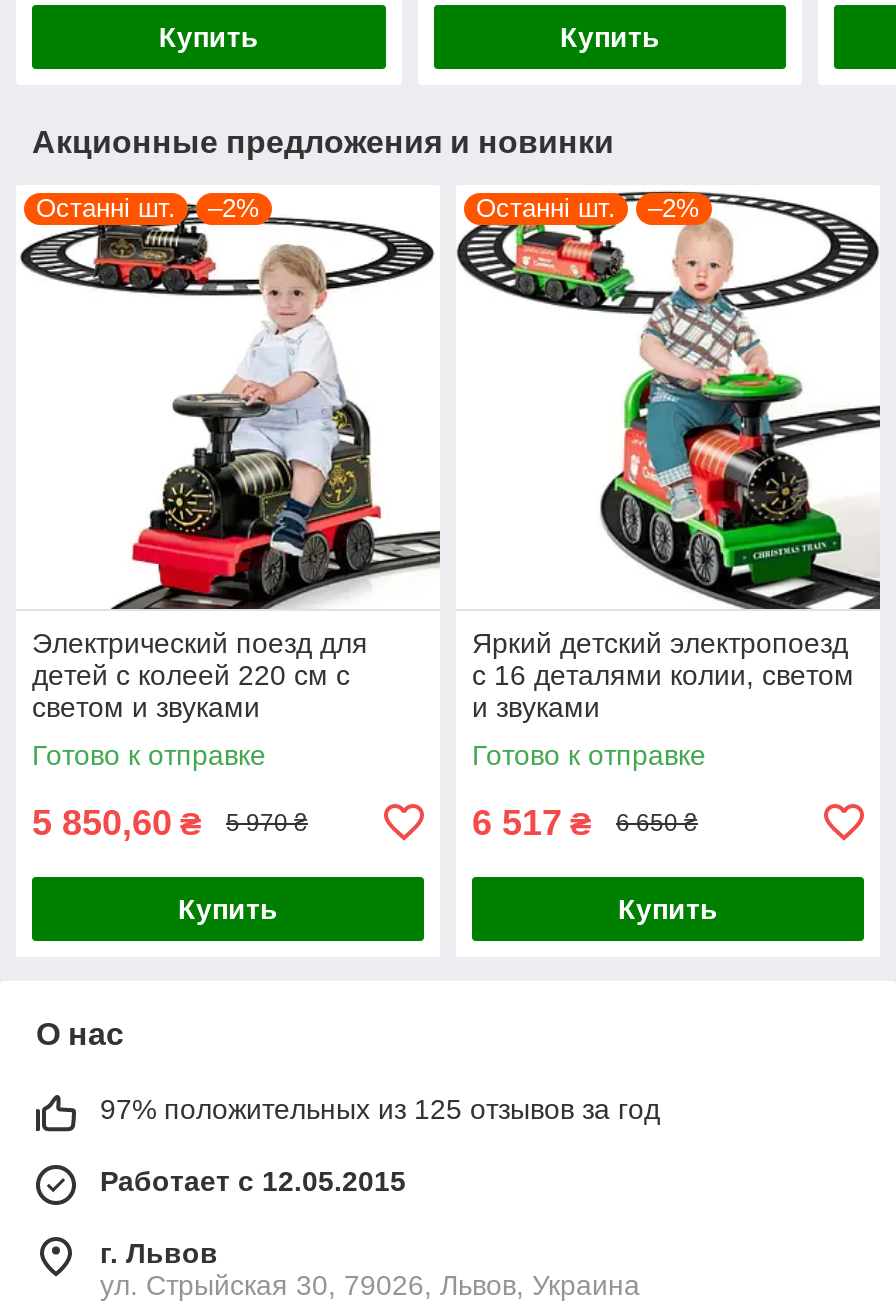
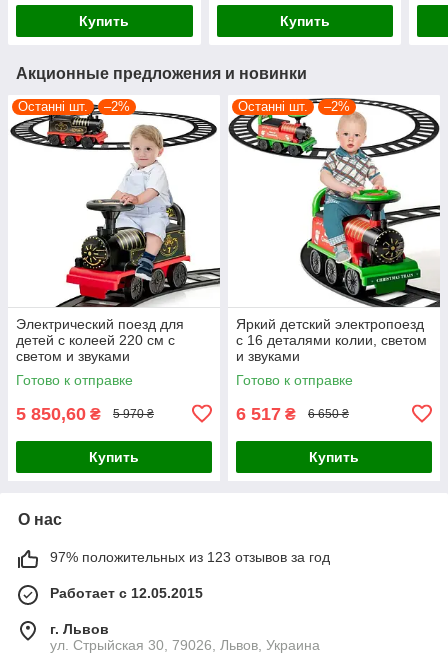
- 97% положительных из 125 отзывов за год
+ 97% положительных из 123 отзывов за год
